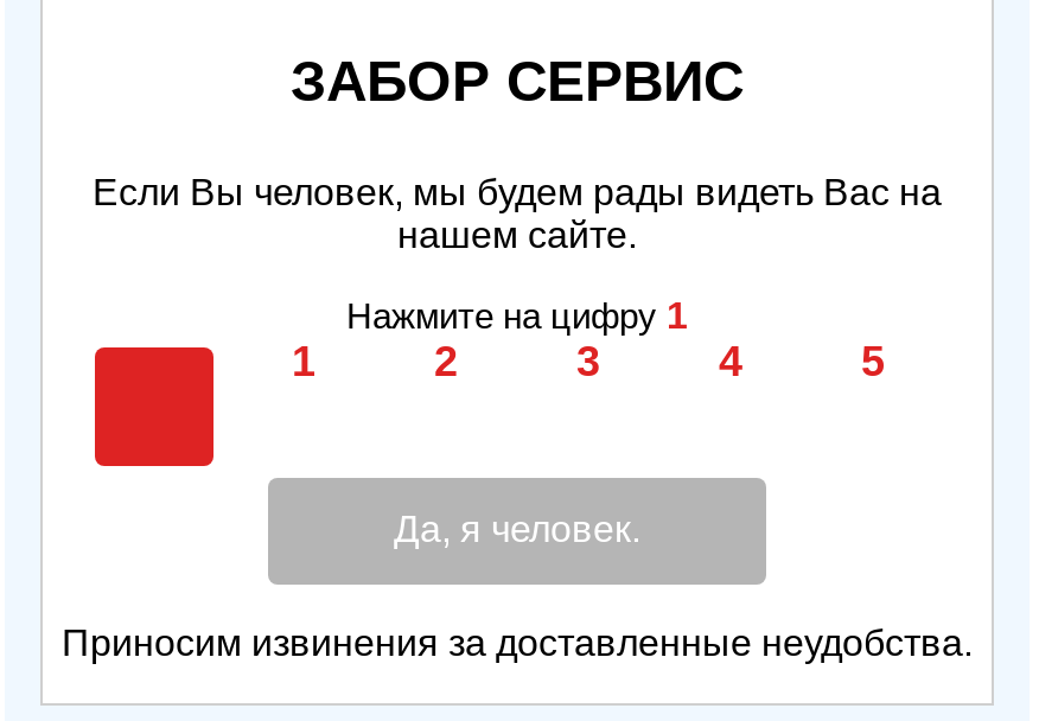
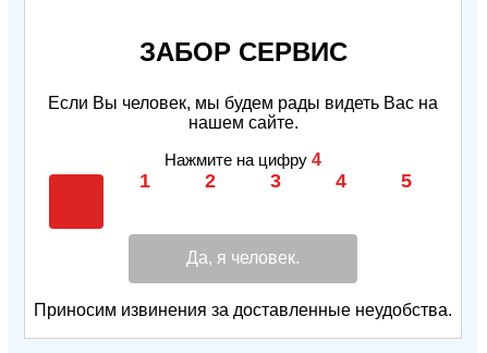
- Нажмите на цифру 1
+ Нажмите на цифру 4
